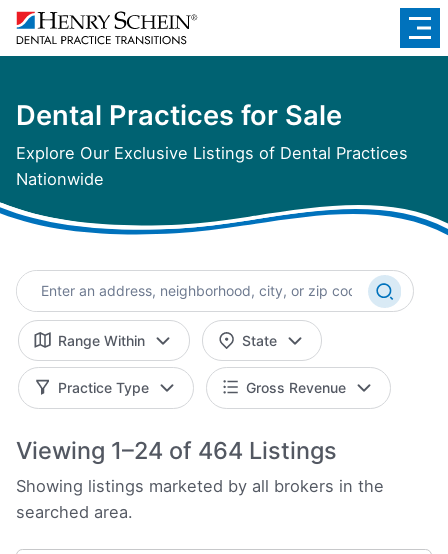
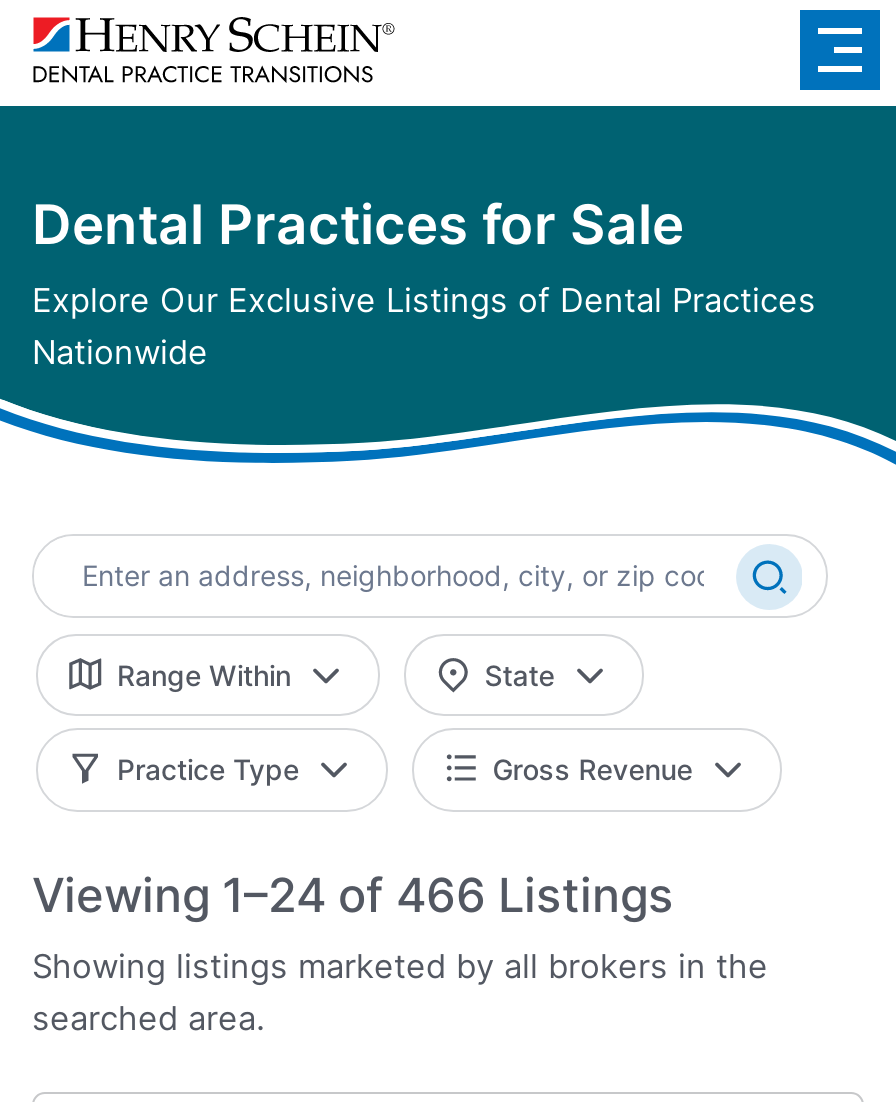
- Viewing 1–24 of 464 Listings
+ Viewing 1–24 of 466 Listings
